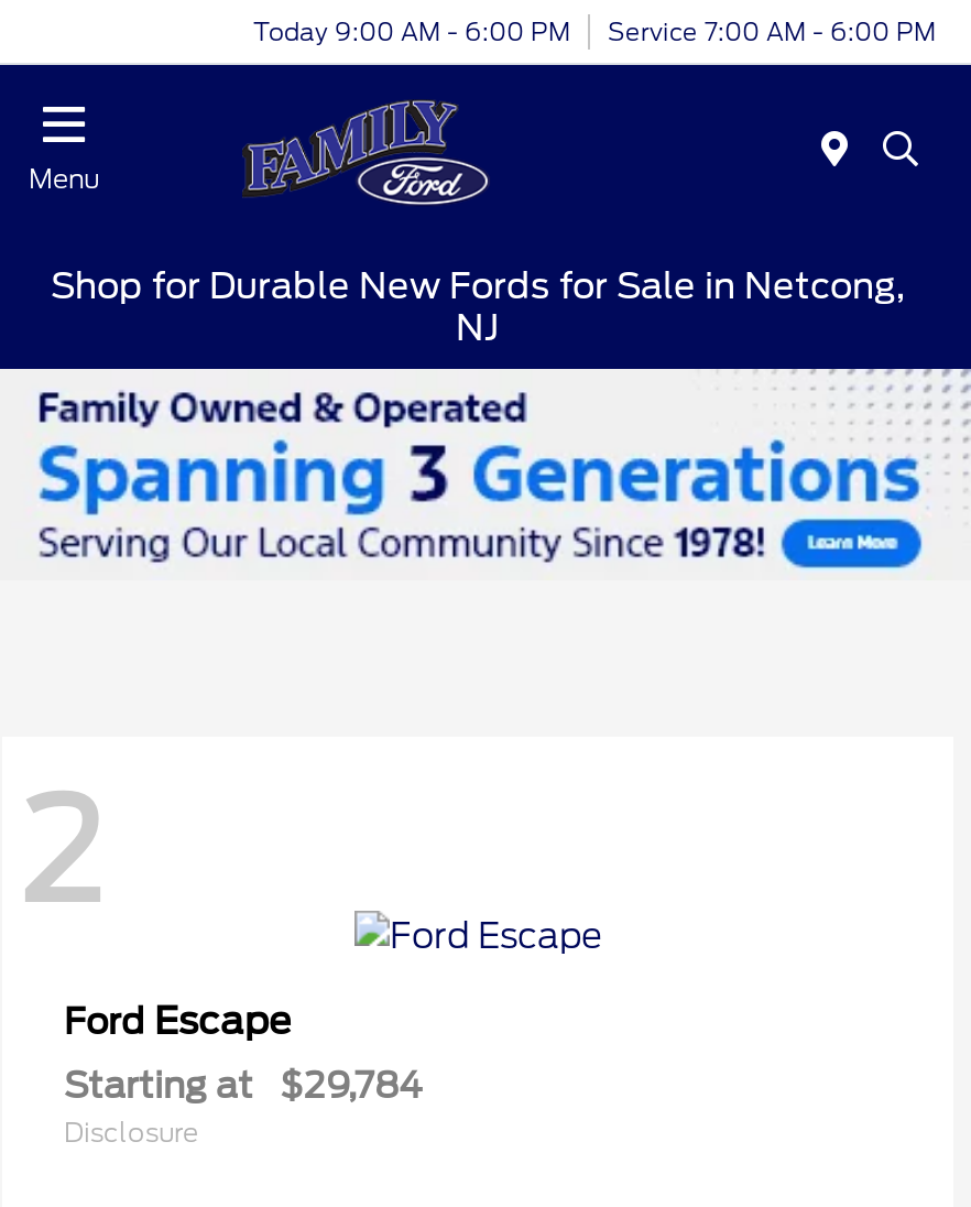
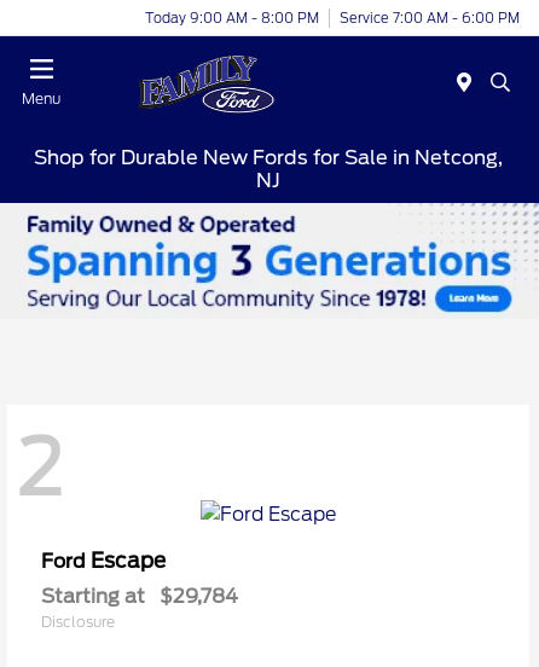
- Today 9:00 AM - 6:00 PM Service 7:00 AM - 6:00 PM
+ Today 9:00 AM - 8:00 PM Service 7:00 AM - 6:00 PM
